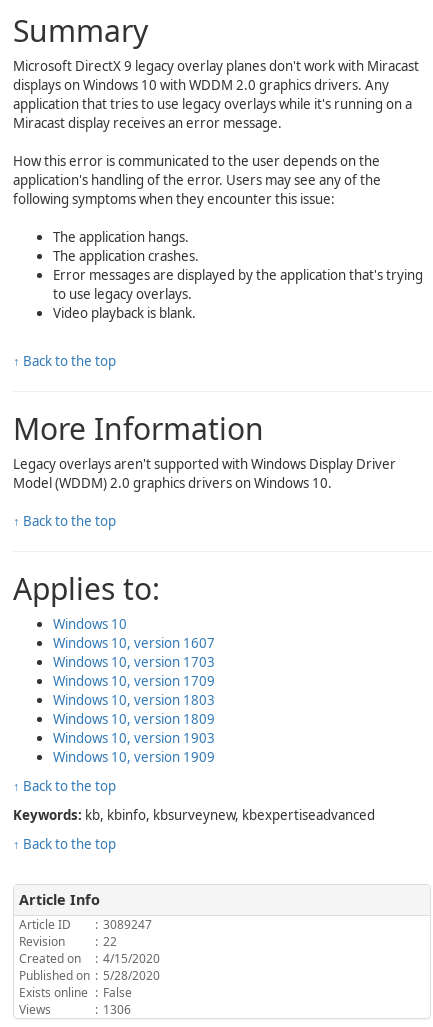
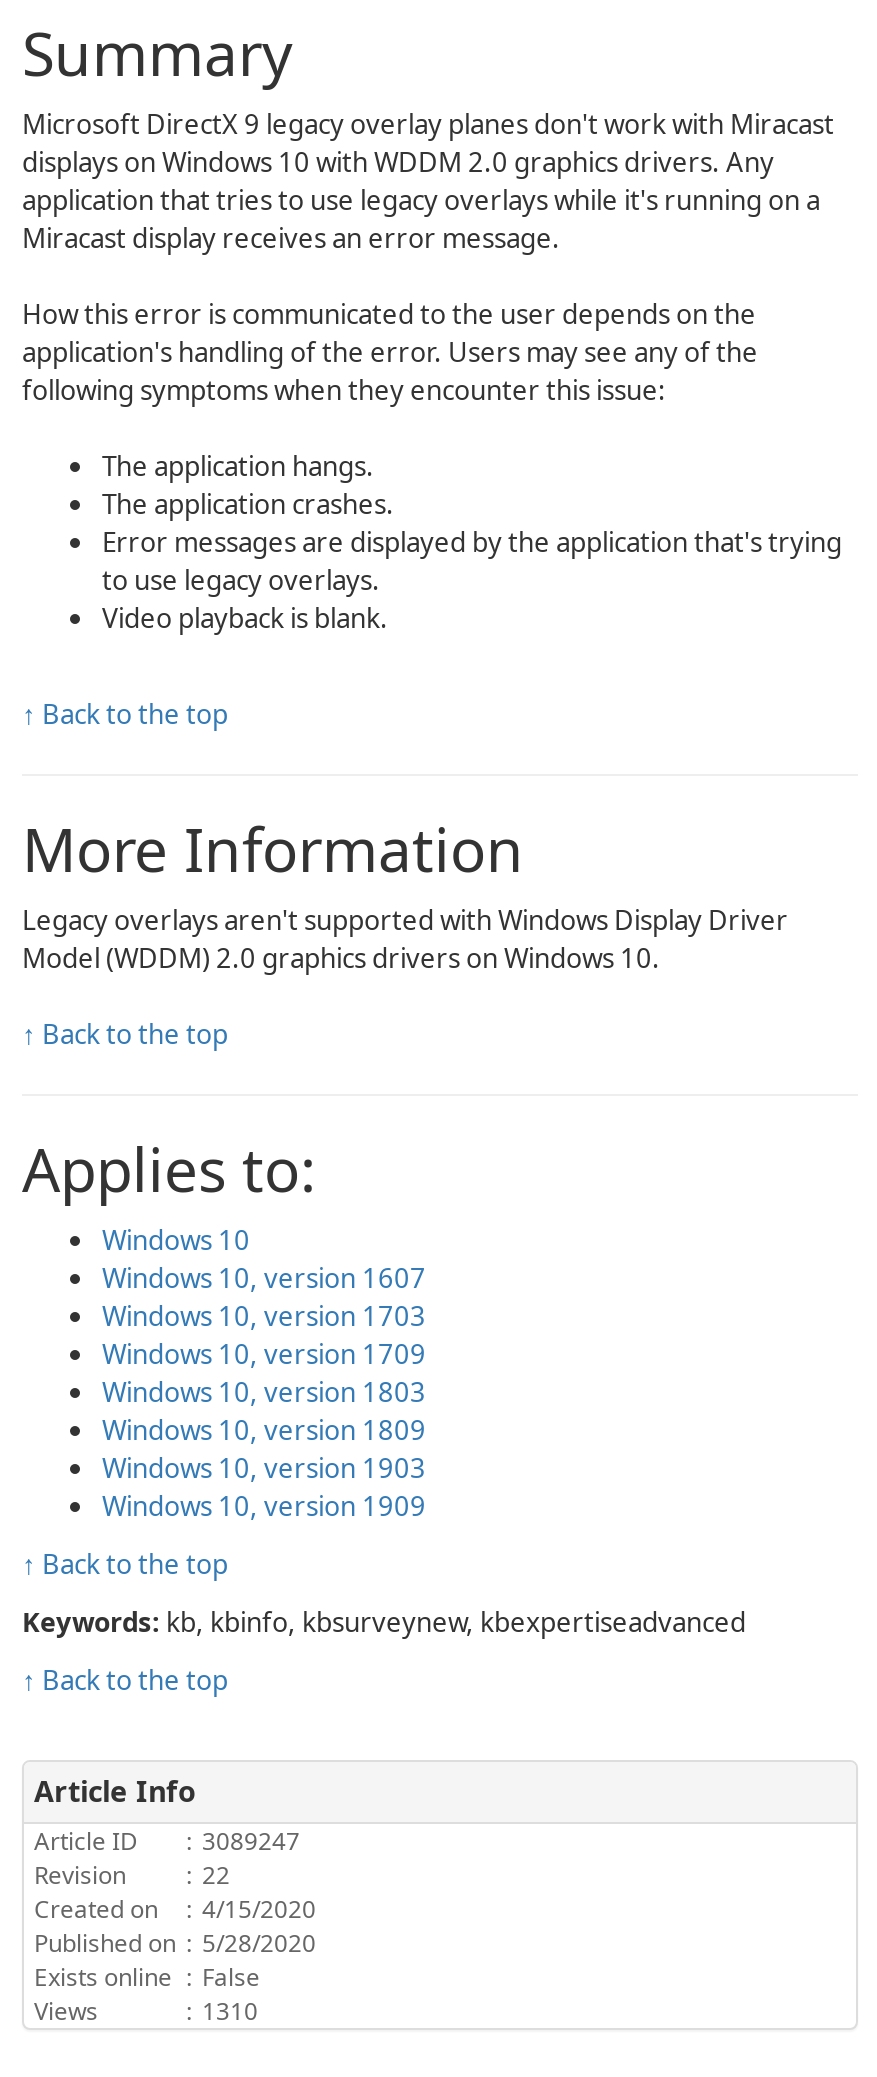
- : 1306
+ : 1310
